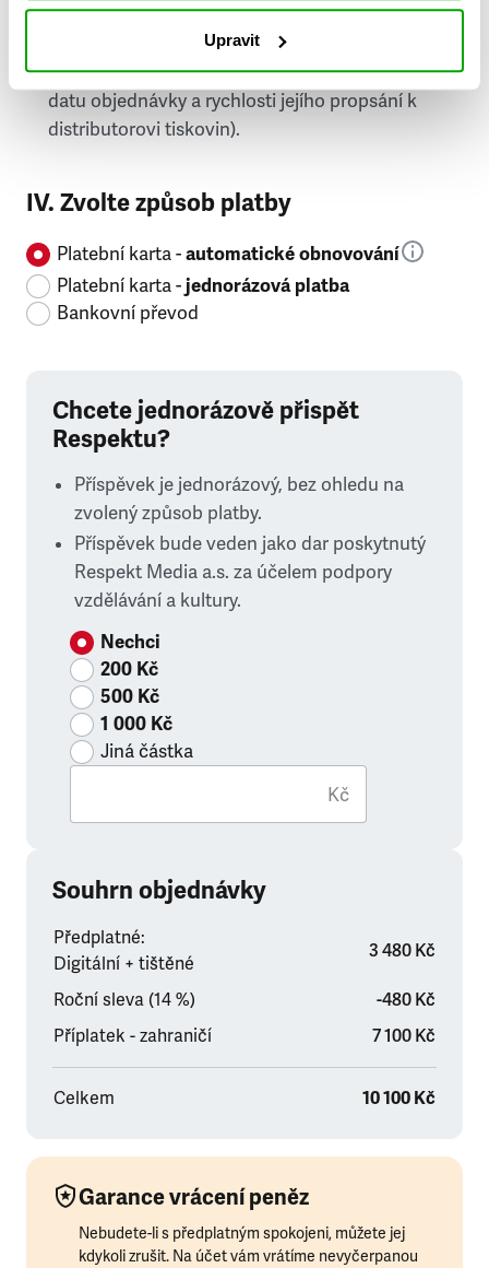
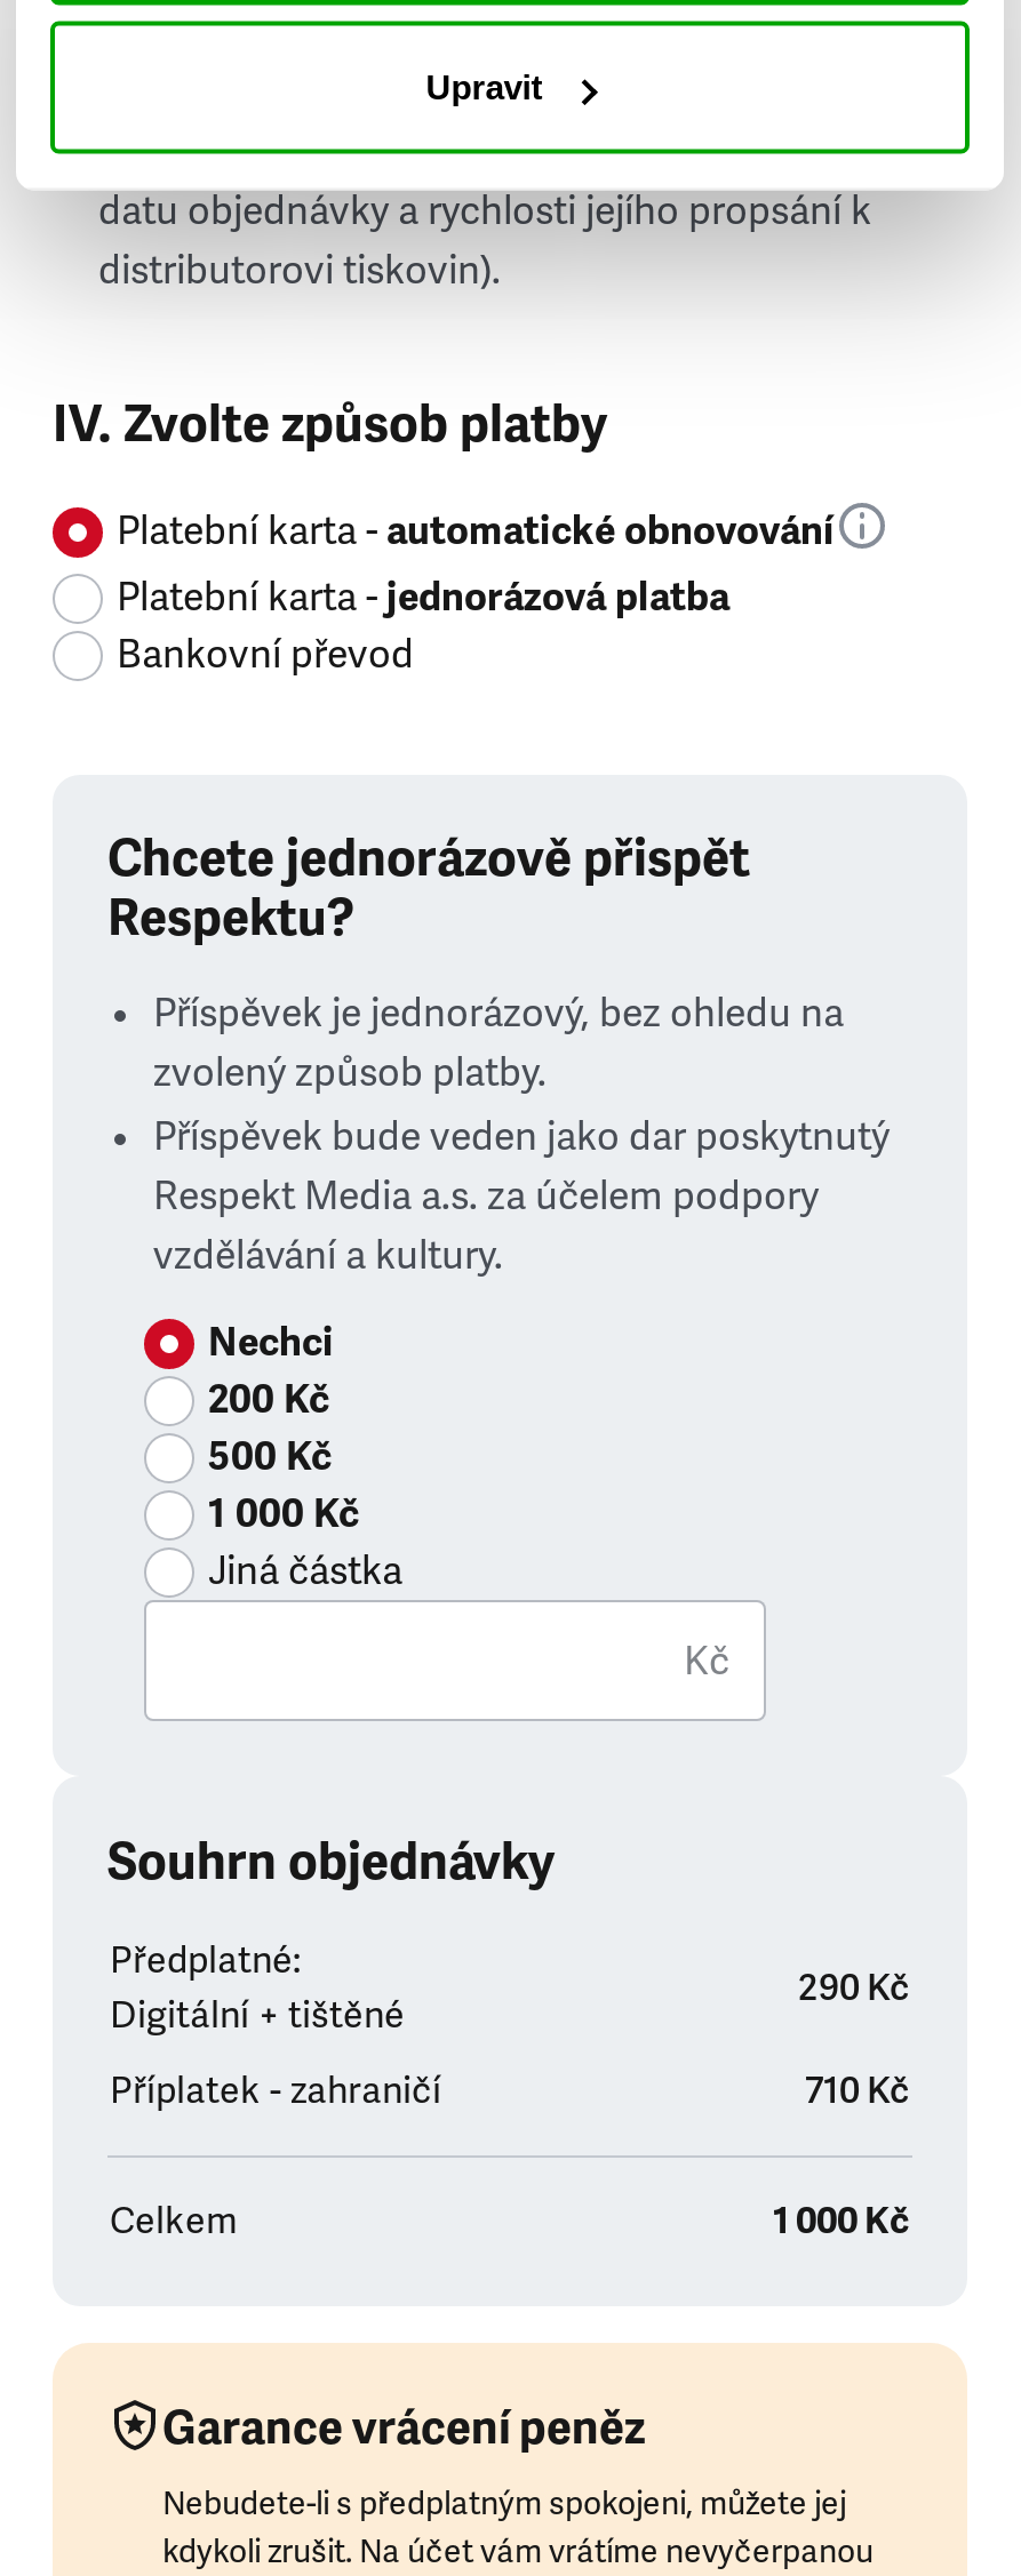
- 3 480 Kč
- Roční sleva (14 %)
- -480 Kč
+ 290 Kč

- 7 100 Kč
+ 710 Kč

- 10 100 Kč
+ 1 000 Kč
